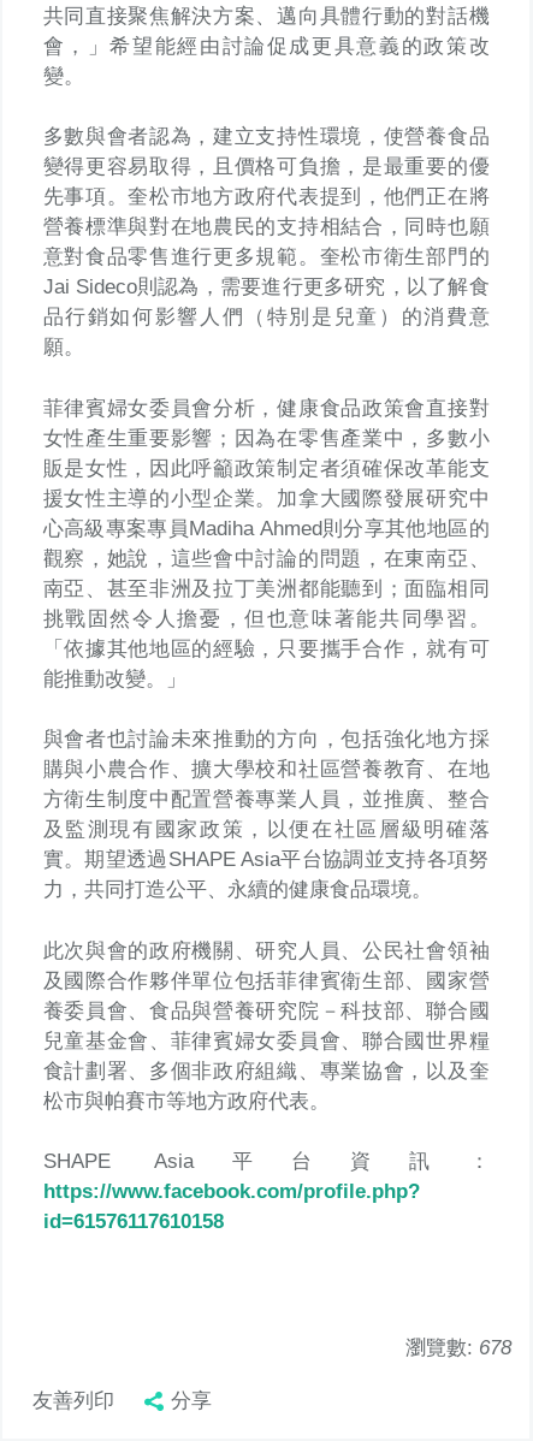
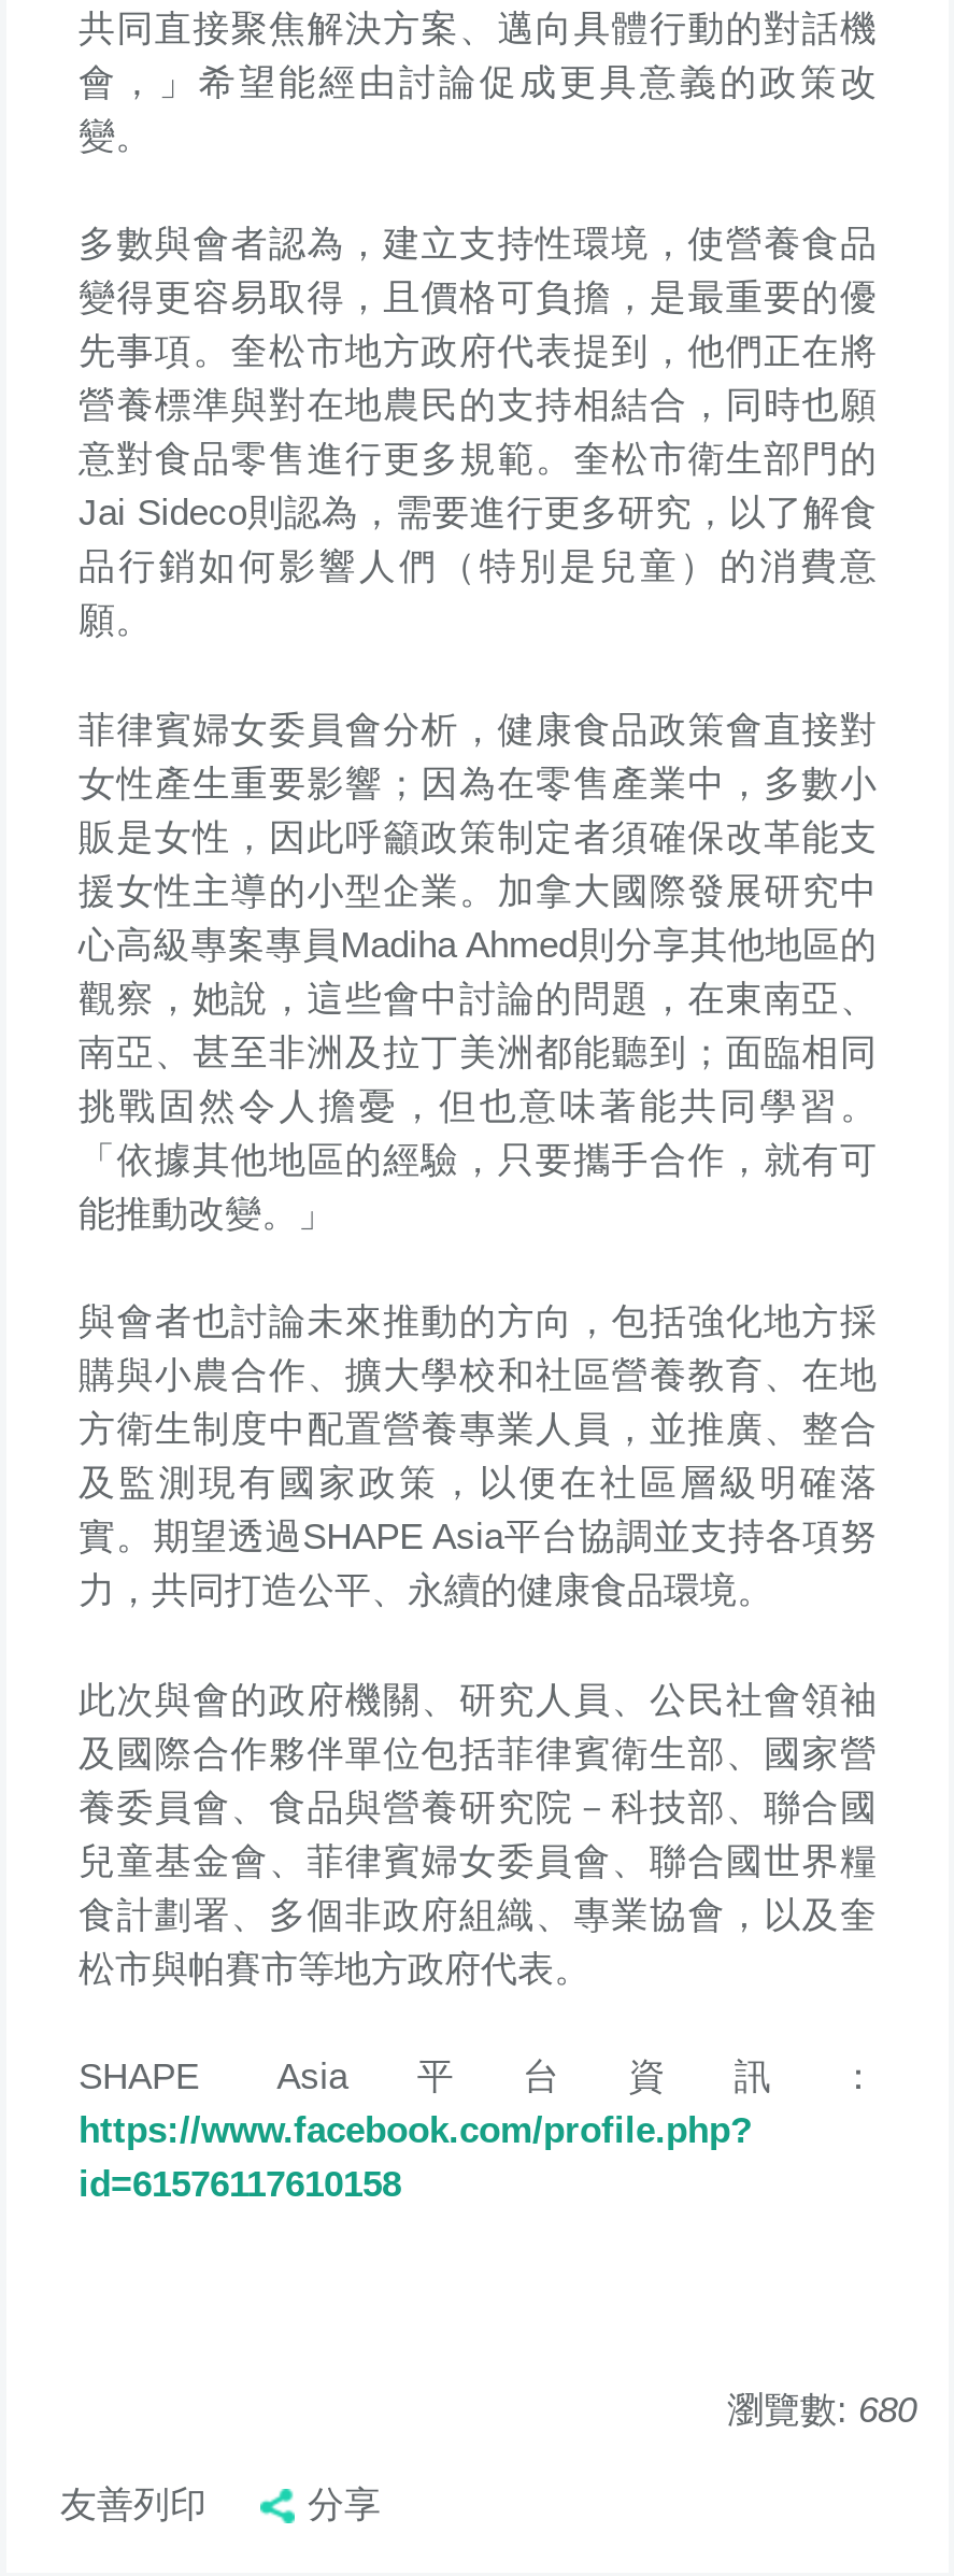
- 瀏覽數: 678
+ 瀏覽數: 680
